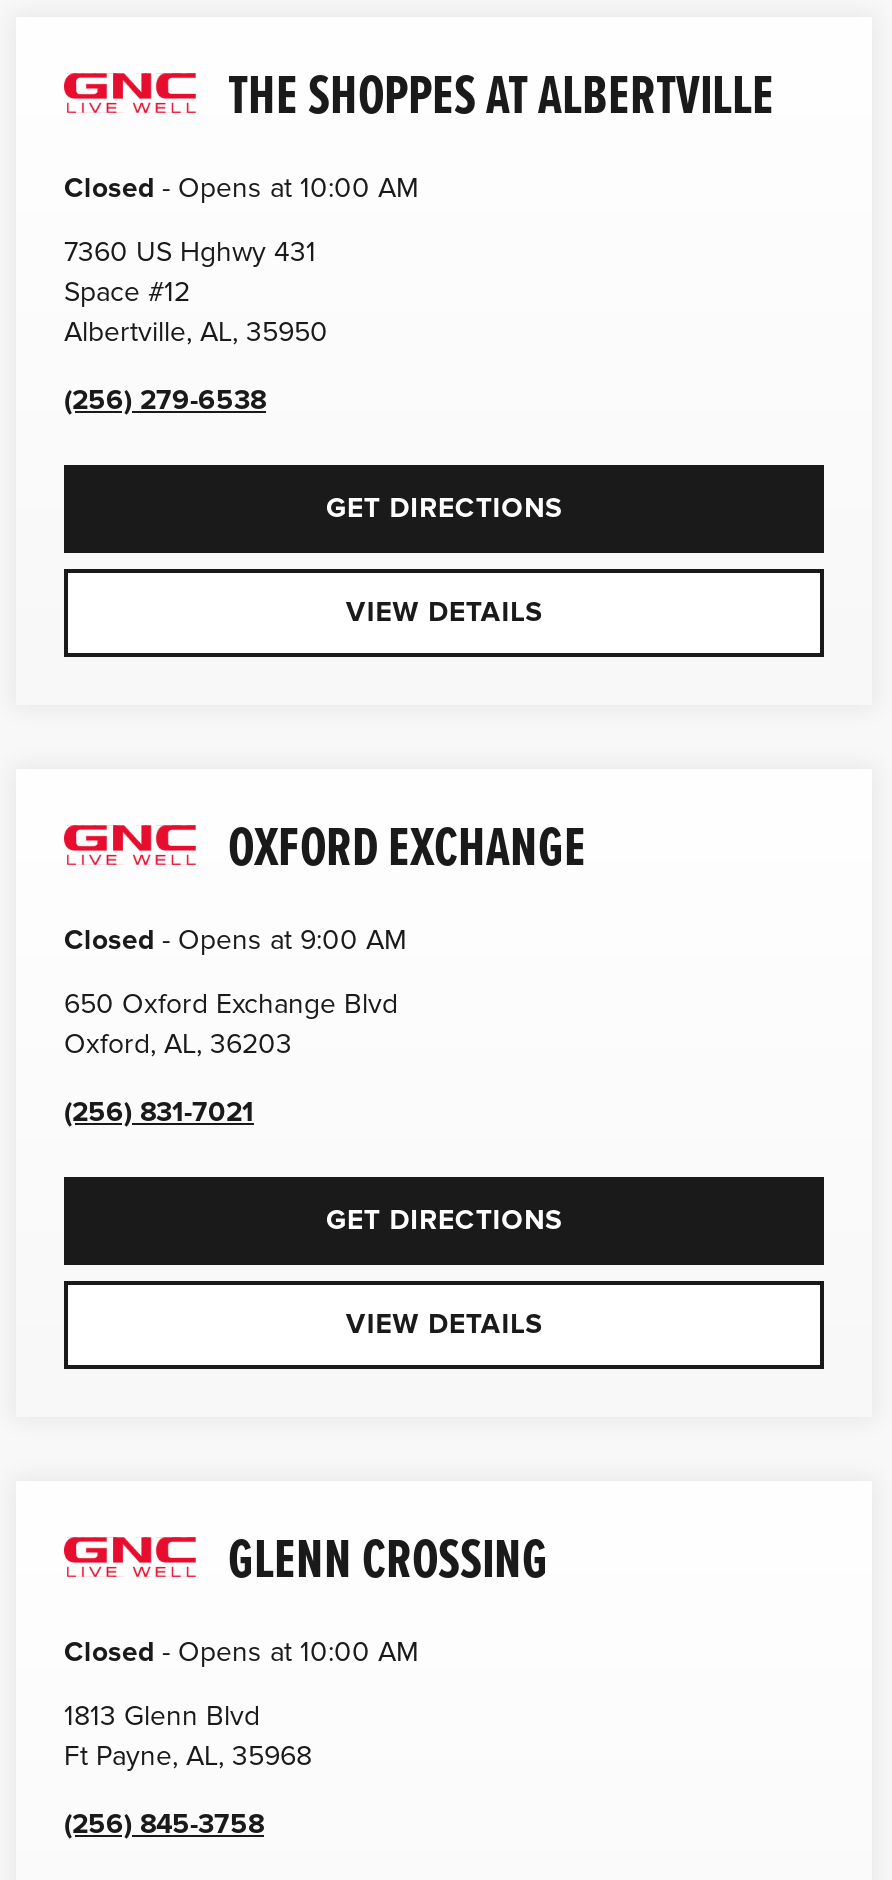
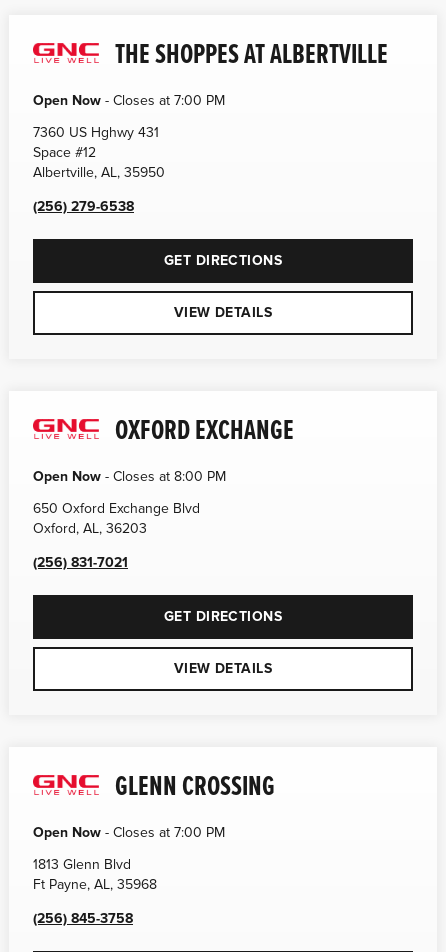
- Closed - Opens at 10:00 AM
+ Open Now - Closes at 7:00 PM

- Closed - Opens at 9:00 AM
+ Open Now - Closes at 8:00 PM

- Closed - Opens at 10:00 AM
+ Open Now - Closes at 7:00 PM
